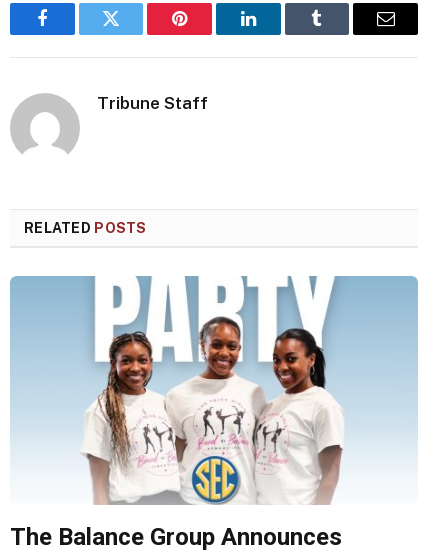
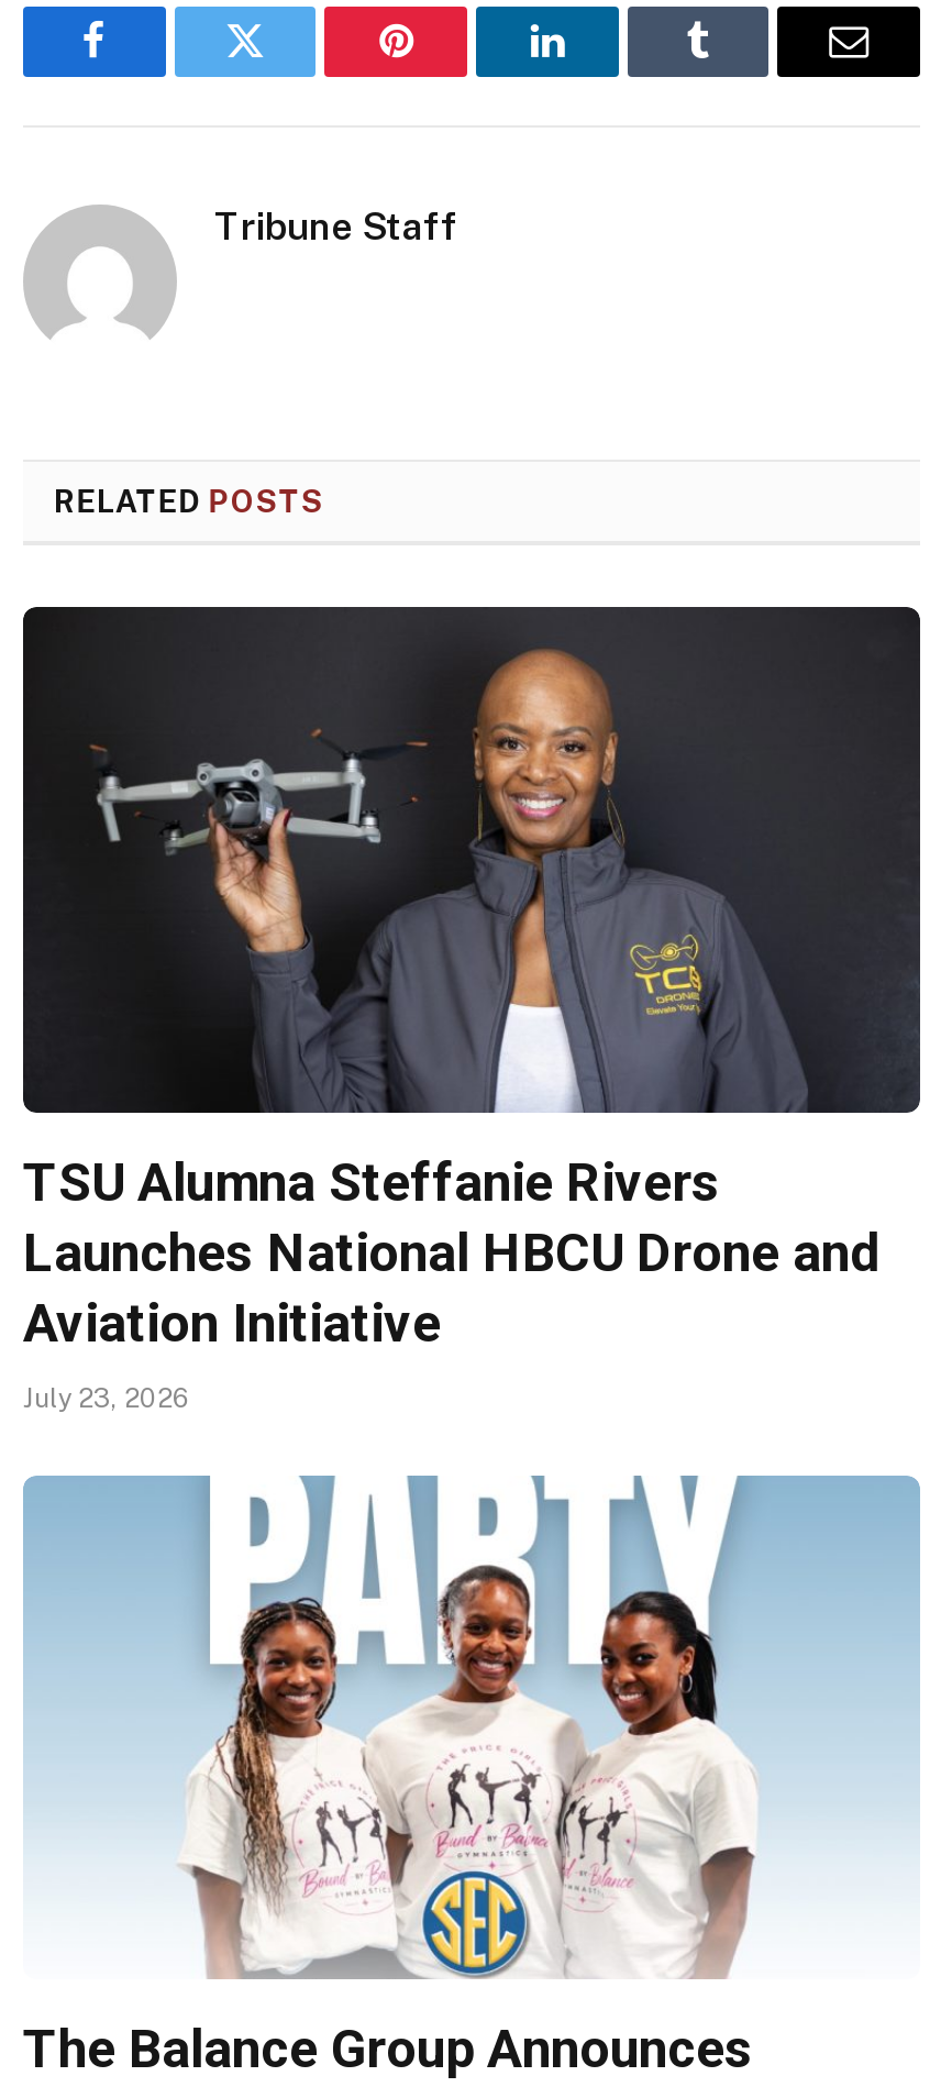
+ [image]
+ TSU Alumna Steffanie Rivers
+ Launches National HBCU Drone and
+ Aviation Initiative
+ July 23, 2026
